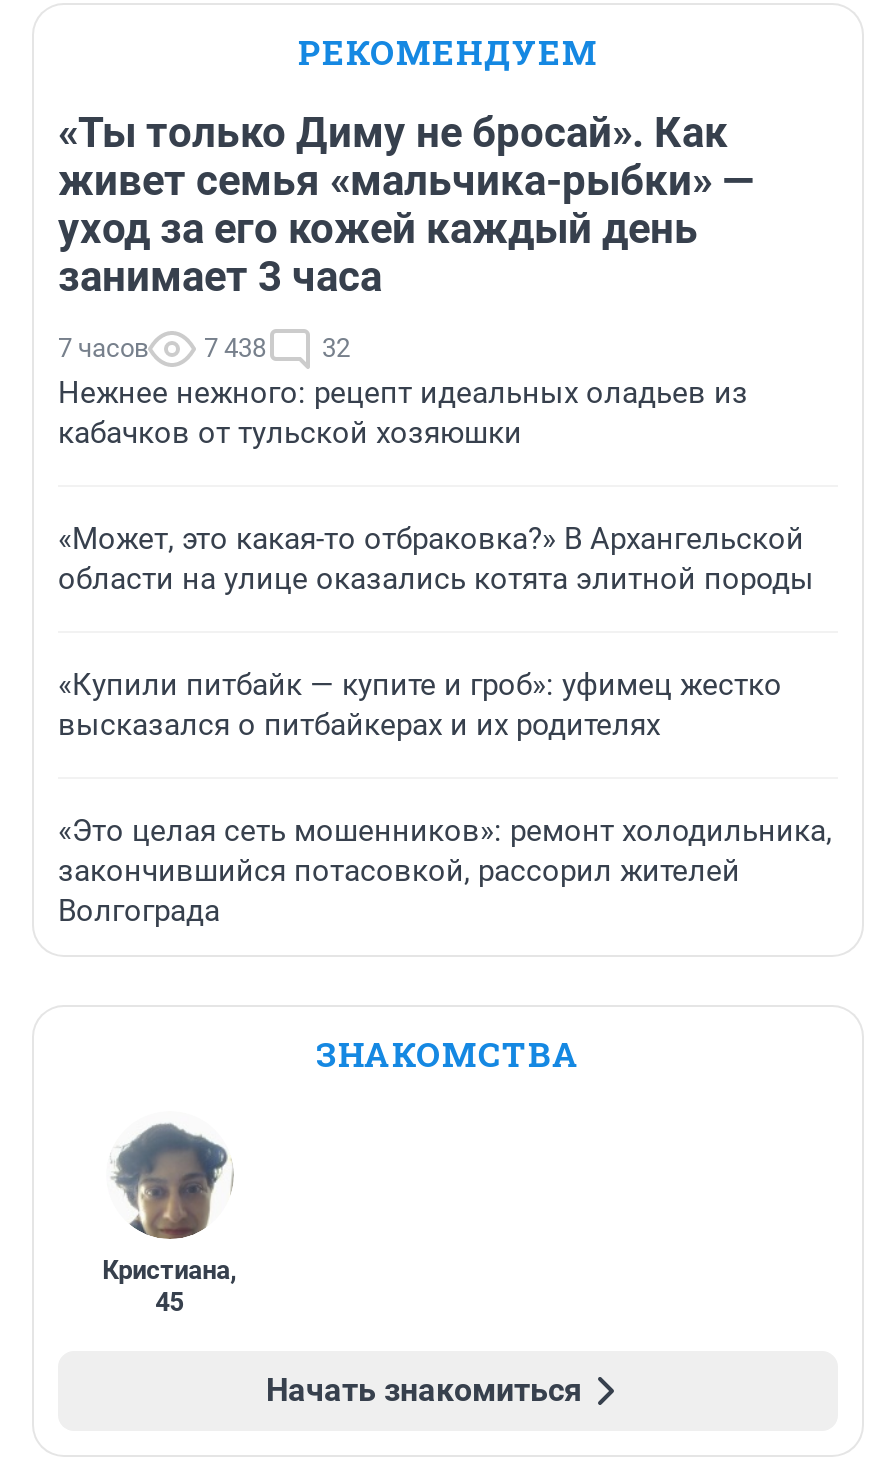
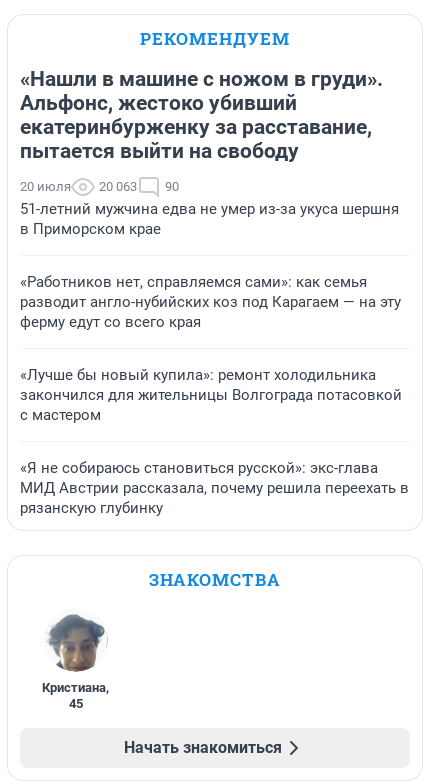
- «Ты только Диму не бросай». Как
- живет семья «мальчика-рыбки» —
- уход за его кожей каждый день
- занимает 3 часа
+ «Нашли в машине с ножом в груди».
+ Альфонс, жестоко убивший
+ екатеринбурженку за расставание,
+ пытается выйти на свободу

- 7 часов
- 7 438
- 32
- Нежнее нежного: рецепт идеальных оладьев из
- кабачков от тульской хозяюшки
+ 20 июля
+ 20 063
+ 90
+ 51-летний мужчина едва не умер из-за укуса шершня
+ в Приморском крае

- «Может, это какая-то отбраковка?» В Архангельской
- области на улице оказались котята элитной породы
+ «Работников нет, справляемся сами»: как семья
+ разводит англо-нубийских коз под Карагаем — на эту
+ ферму едут со всего края

- «Купили питбайк — купите и гроб»: уфимец жестко
- высказался о питбайкерах и их родителях
+ «Лучше бы новый купила»: ремонт холодильника
+ закончился для жительницы Волгограда потасовкой
+ с мастером

- «Это целая сеть мошенников»: ремонт холодильника,
- закончившийся потасовкой, рассорил жителей
- Волгограда
+ «Я не собираюсь становиться русской»: экс-глава
+ МИД Австрии рассказала, почему решила переехать в
+ рязанскую глубинку
